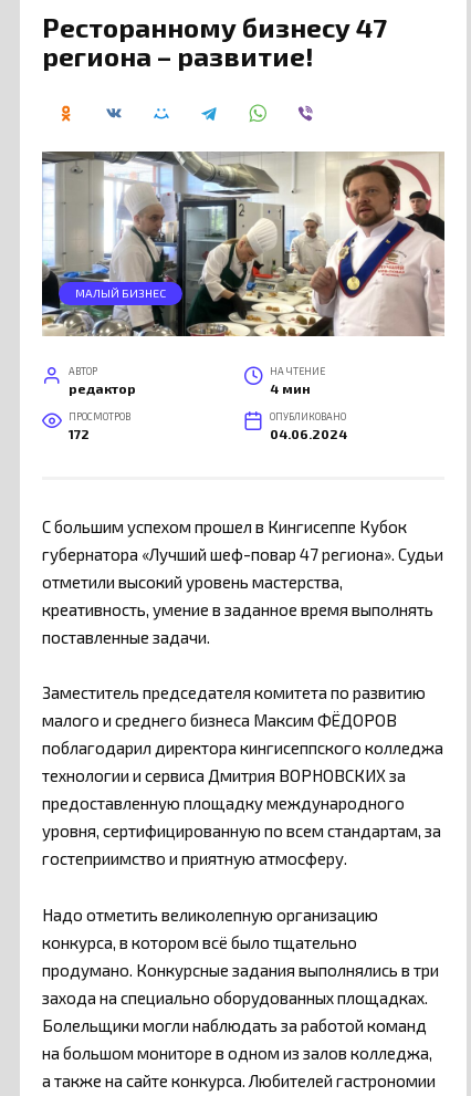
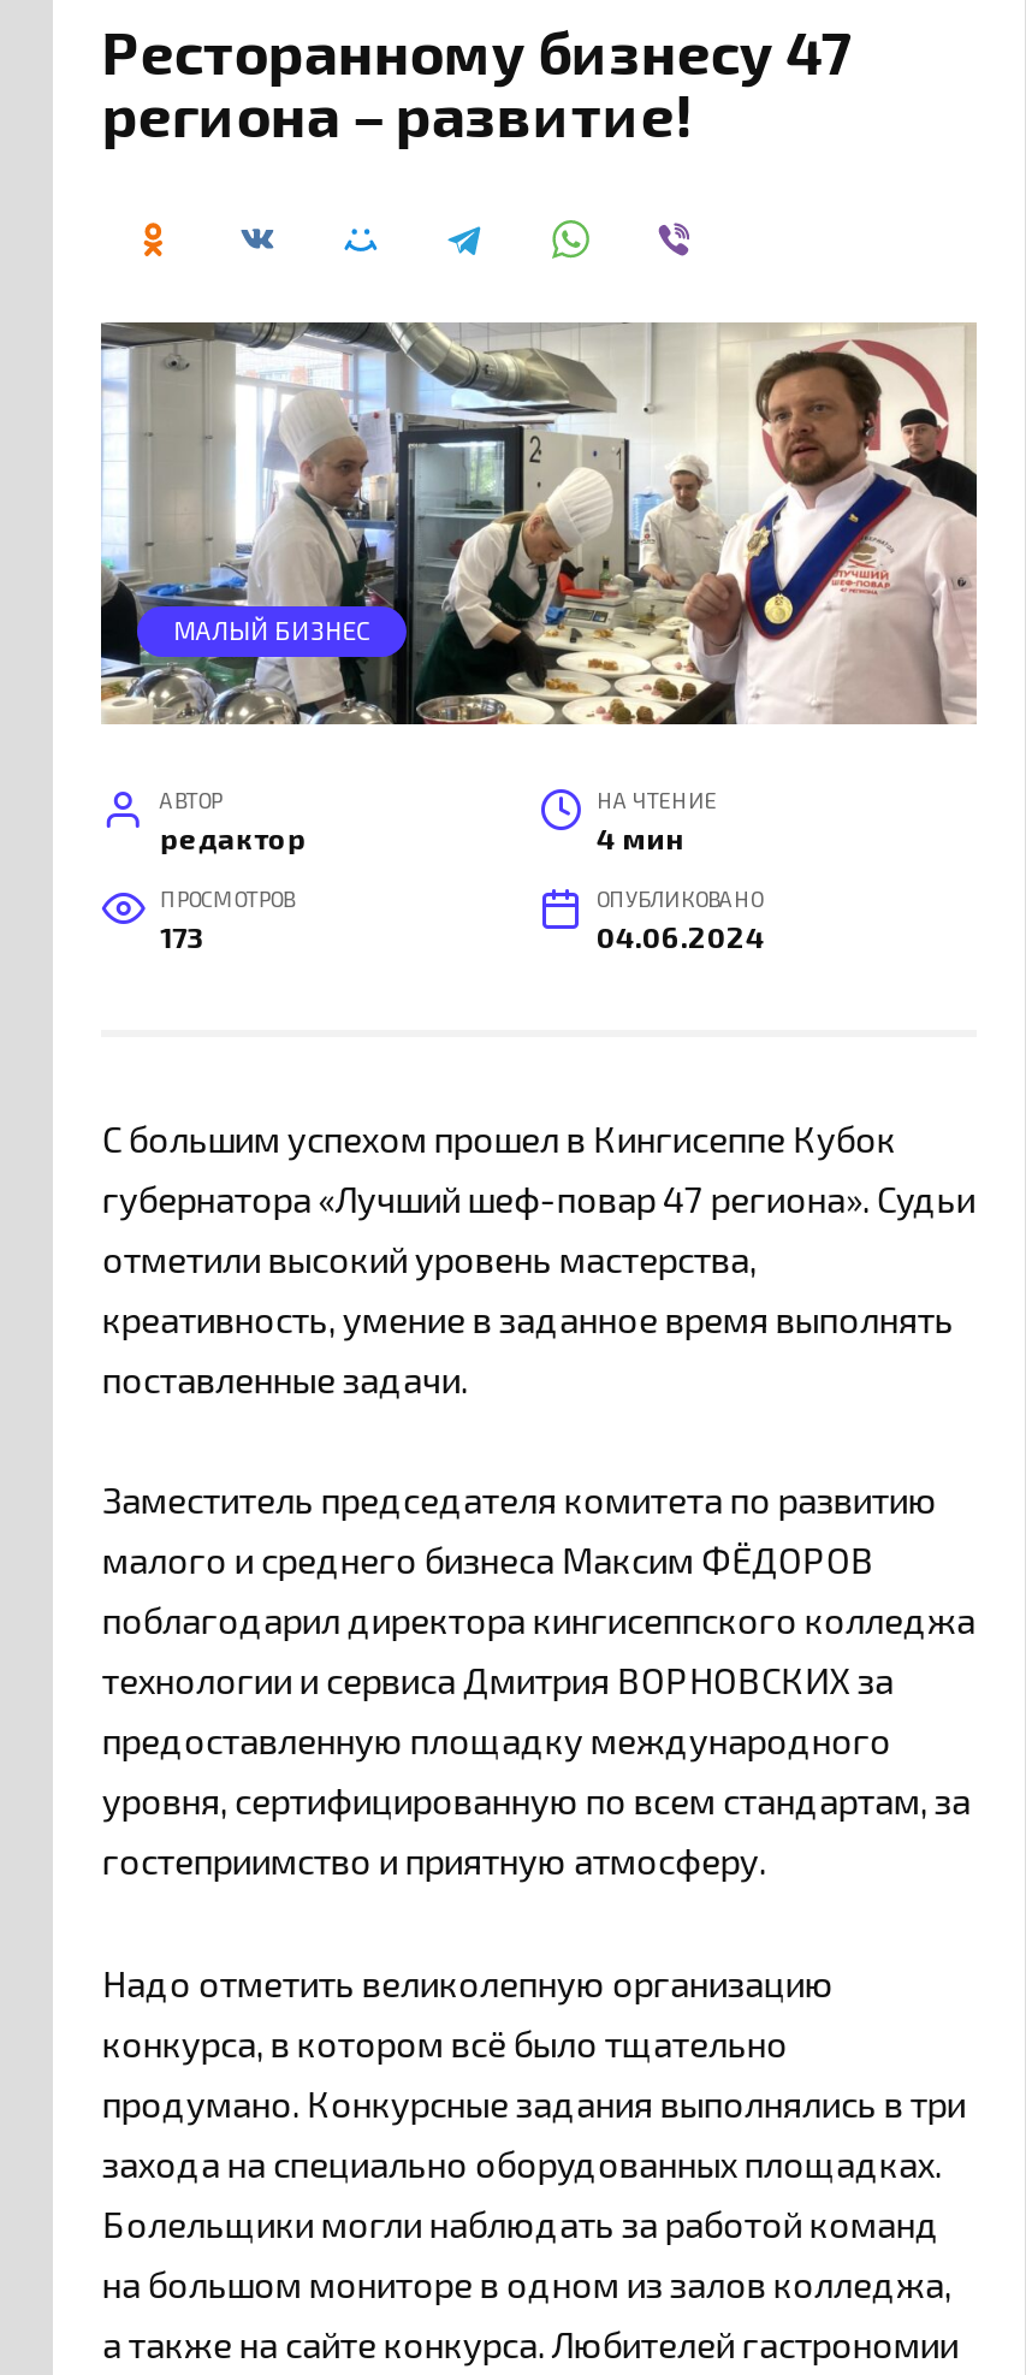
- 172
+ 173
